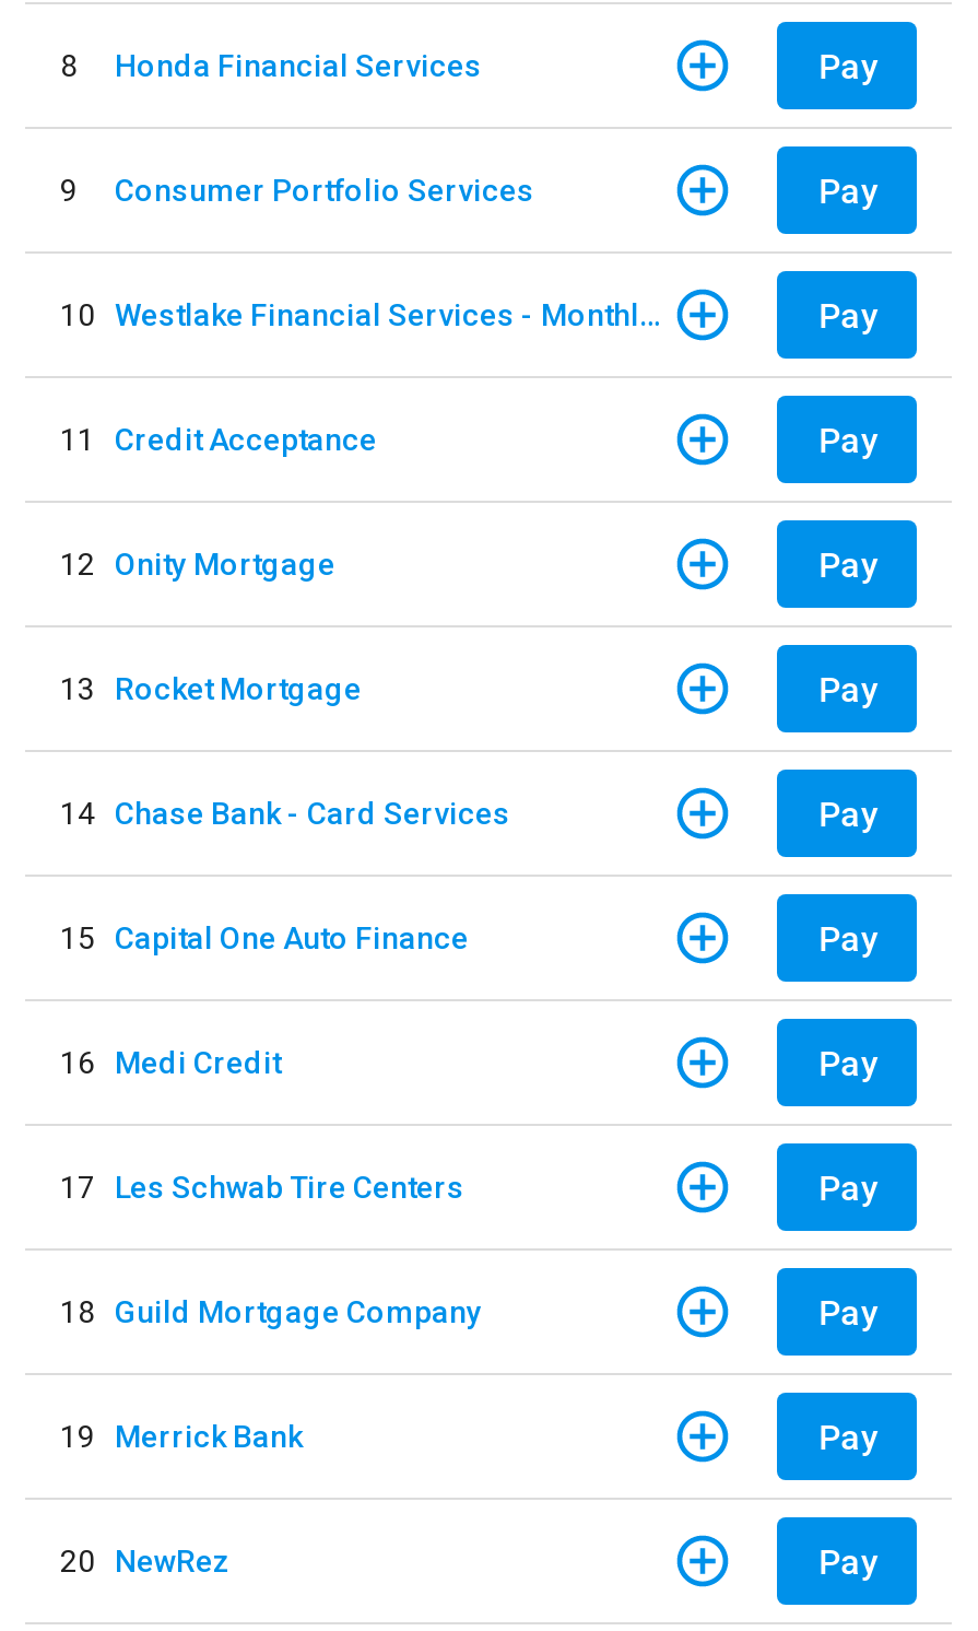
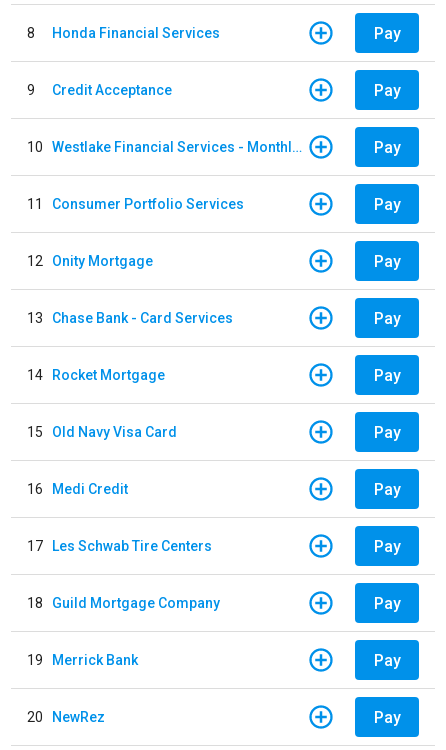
- Consumer Portfolio Services
+ Credit Acceptance

- 11 Credit Acceptance
+ 11 Consumer Portfolio Services

- 13 Rocket Mortgage
+ 13 Chase Bank - Card Services

- 14 Chase Bank - Card Services
+ 14 Rocket Mortgage

- 15 Capital One Auto Finance
+ 15 Old Navy Visa Card
